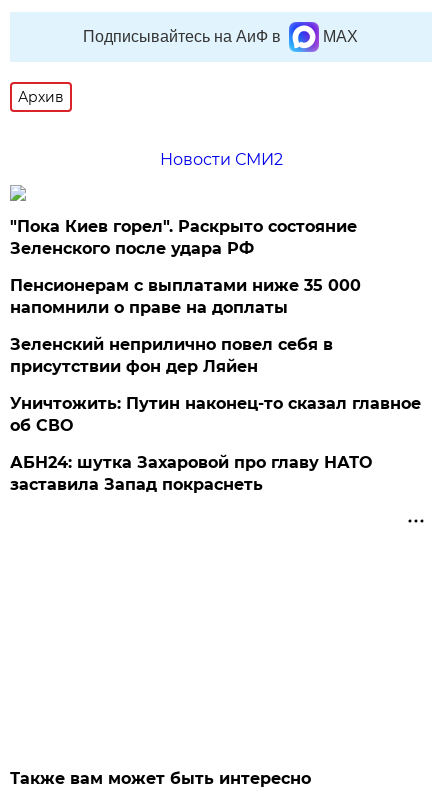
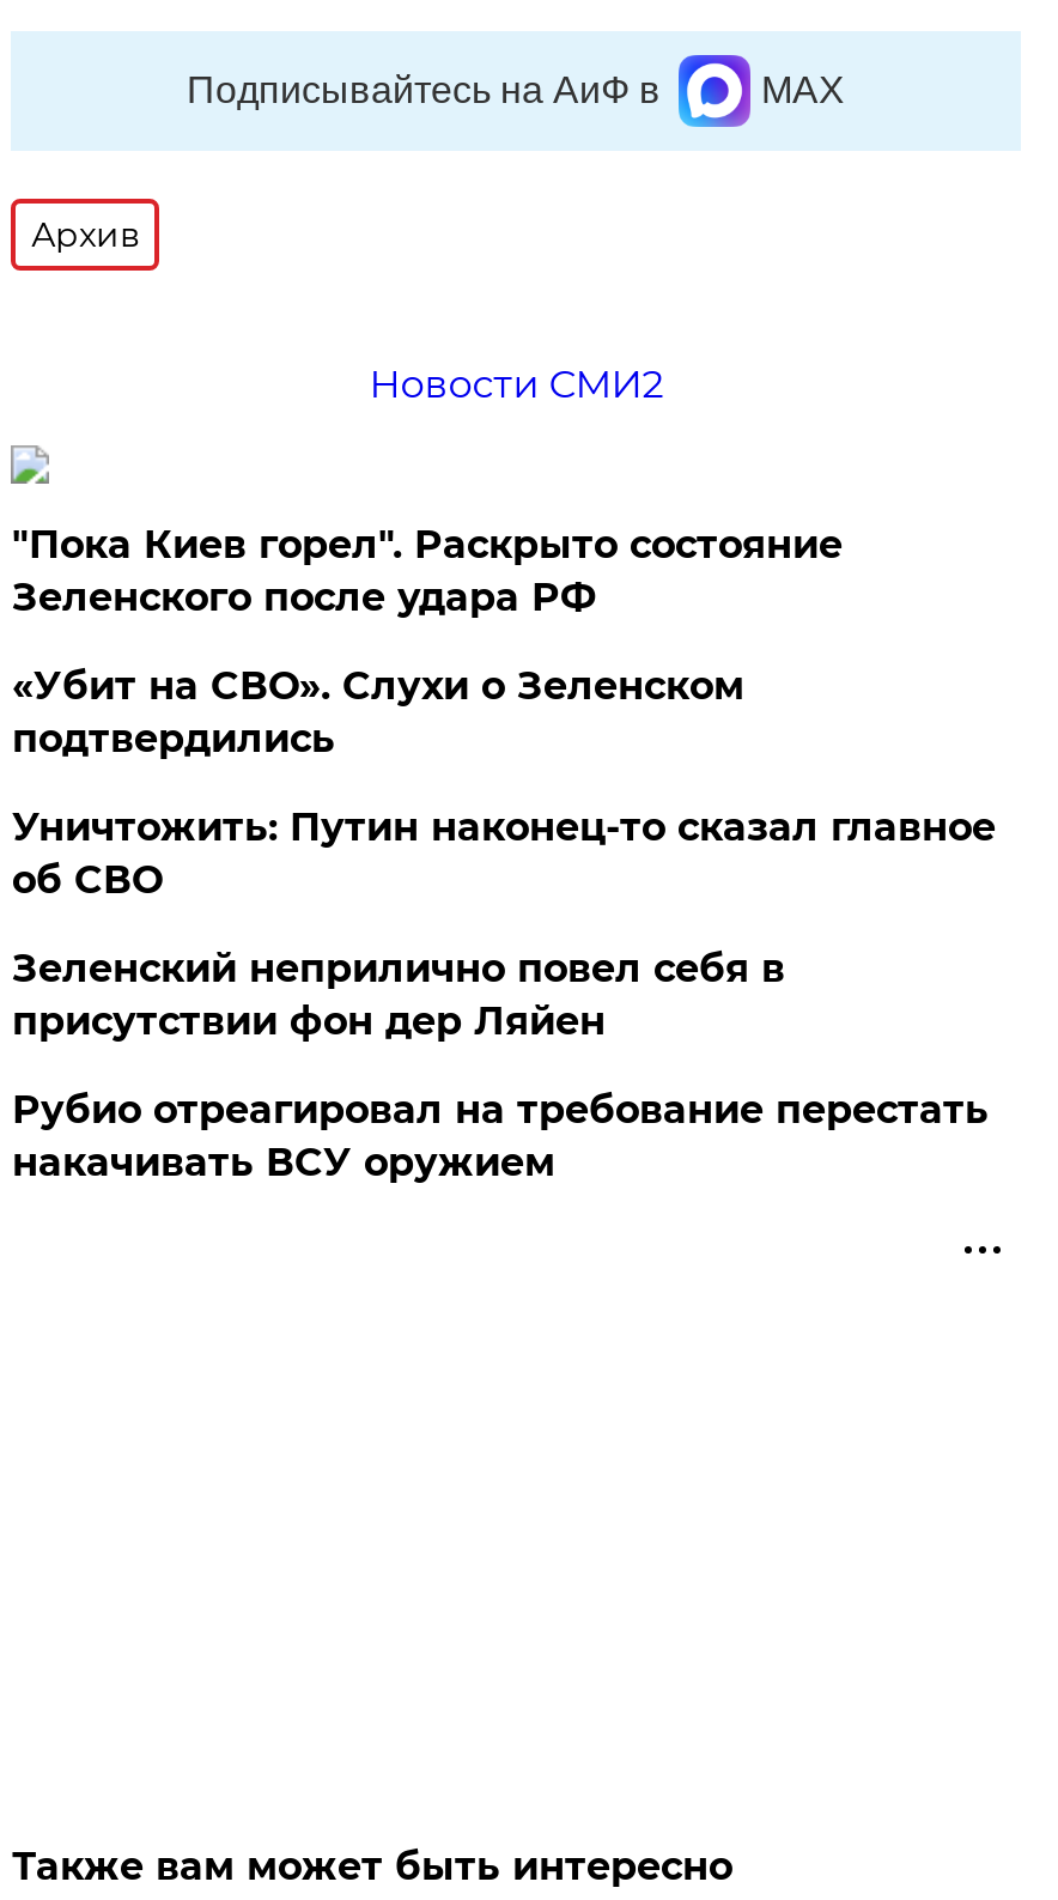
- Пенсионерам с выплатами ниже 35 000
- напомнили о праве на доплаты
+ «Убит на СВО». Слухи о Зеленском
+ подтвердились

moved down: Зеленский неприлично повел cебя в | присутствии фон дер Ляйен

moved up: Уничтожить: Путин наконец-то сказал главное | об СВО

- АБН24: шутка Захаровой про главу НАТО
- заставила Запад покраснеть
+ Рубио отреагировал на требование перестать
+ накачивать ВСУ оружием
